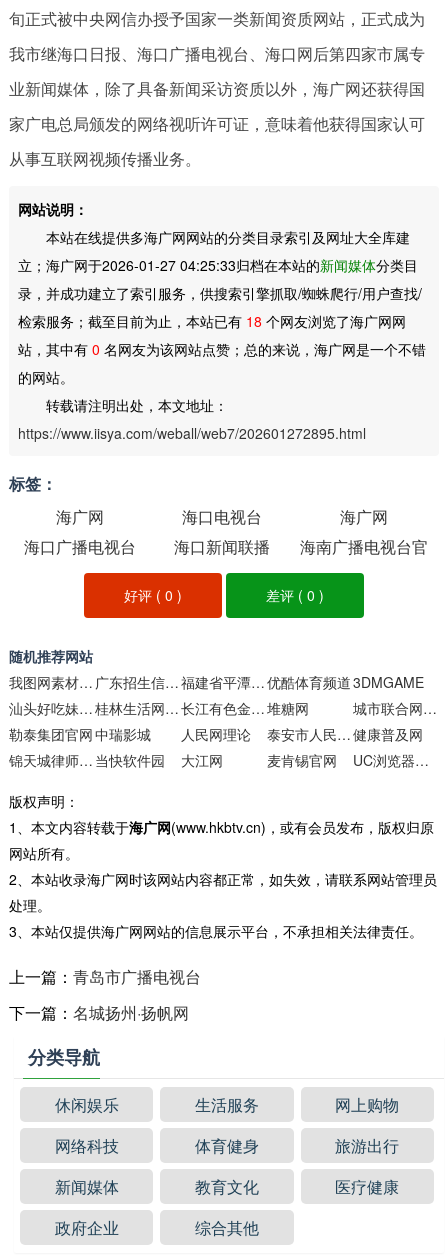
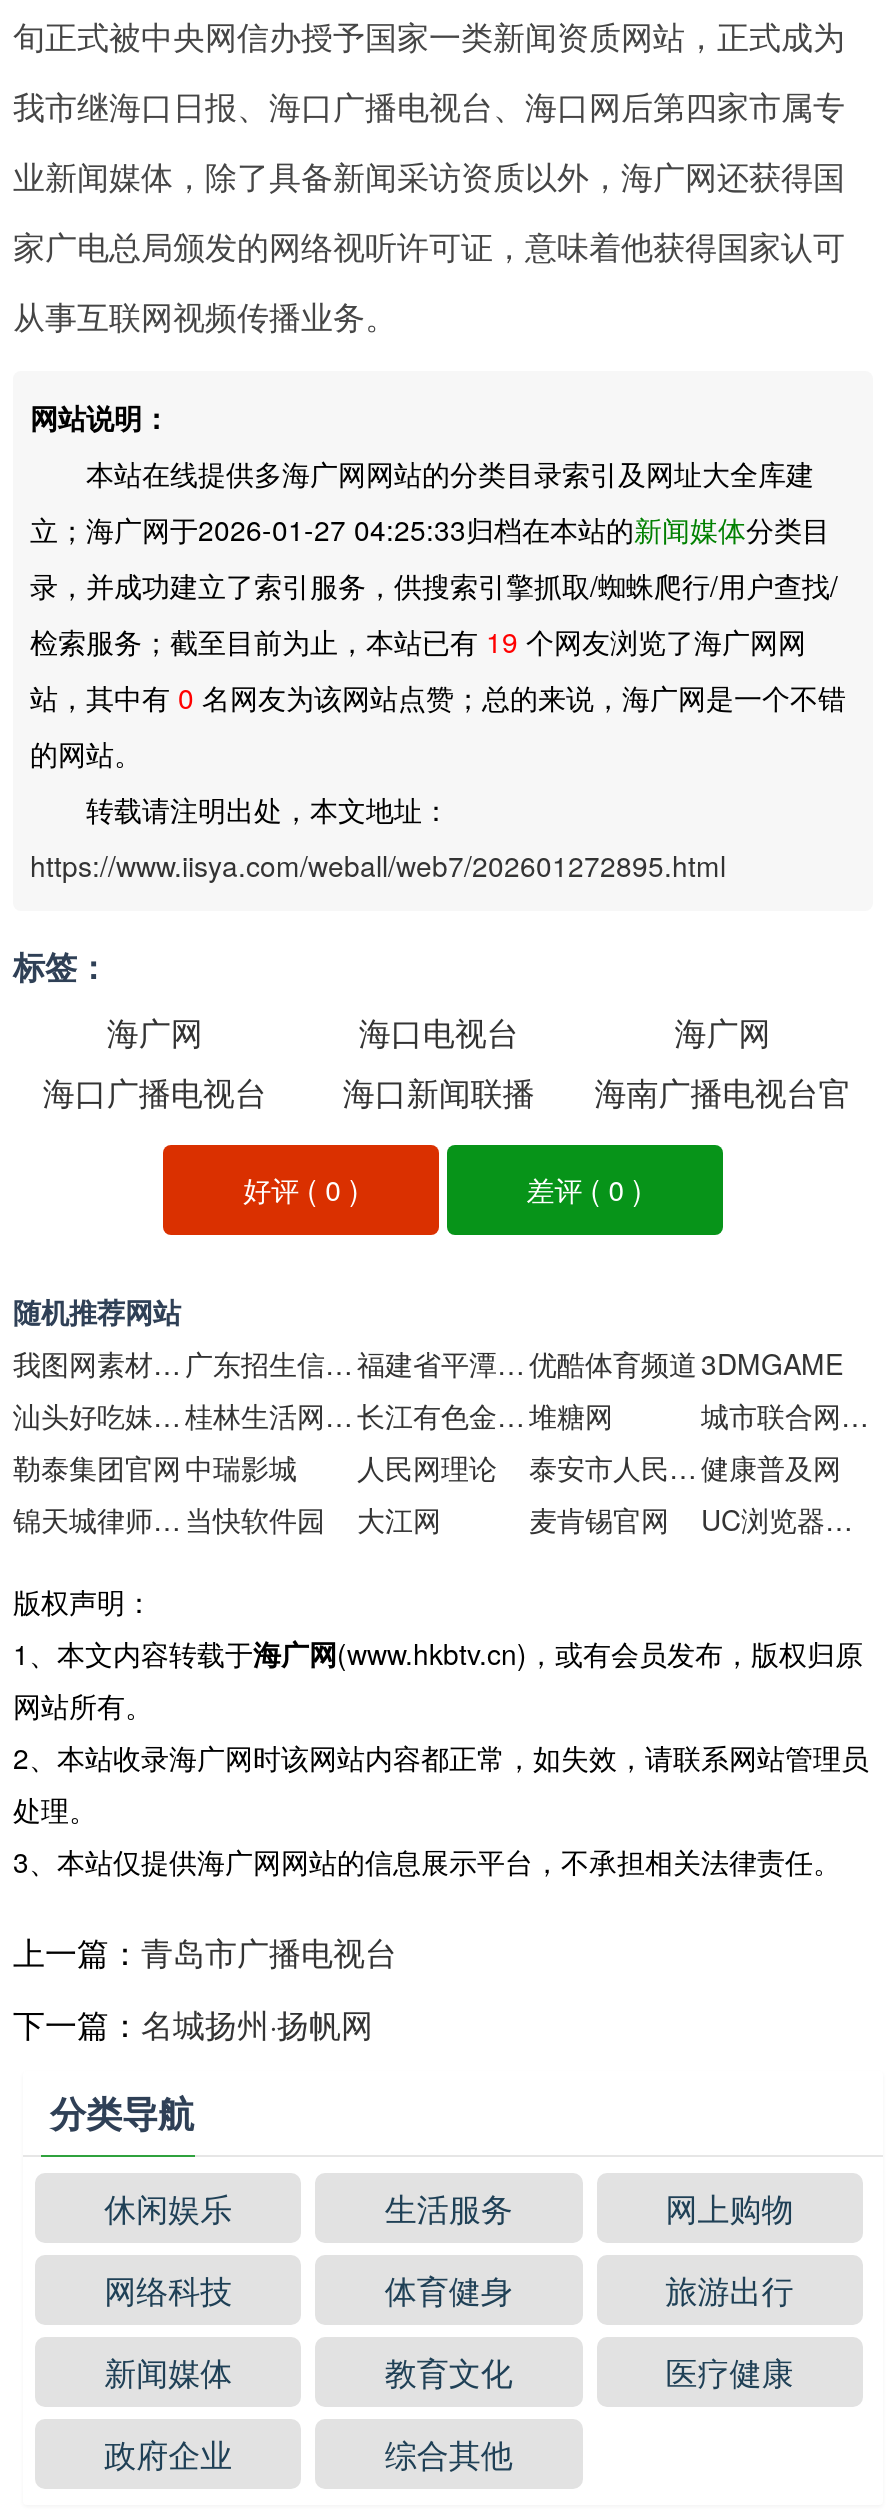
- 检索服务；截至目前为止，本站已有18个网友浏览了海广网网
+ 检索服务；截至目前为止，本站已有19个网友浏览了海广网网
